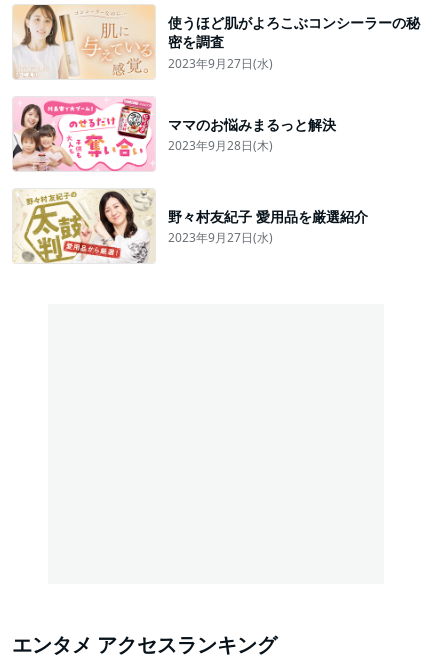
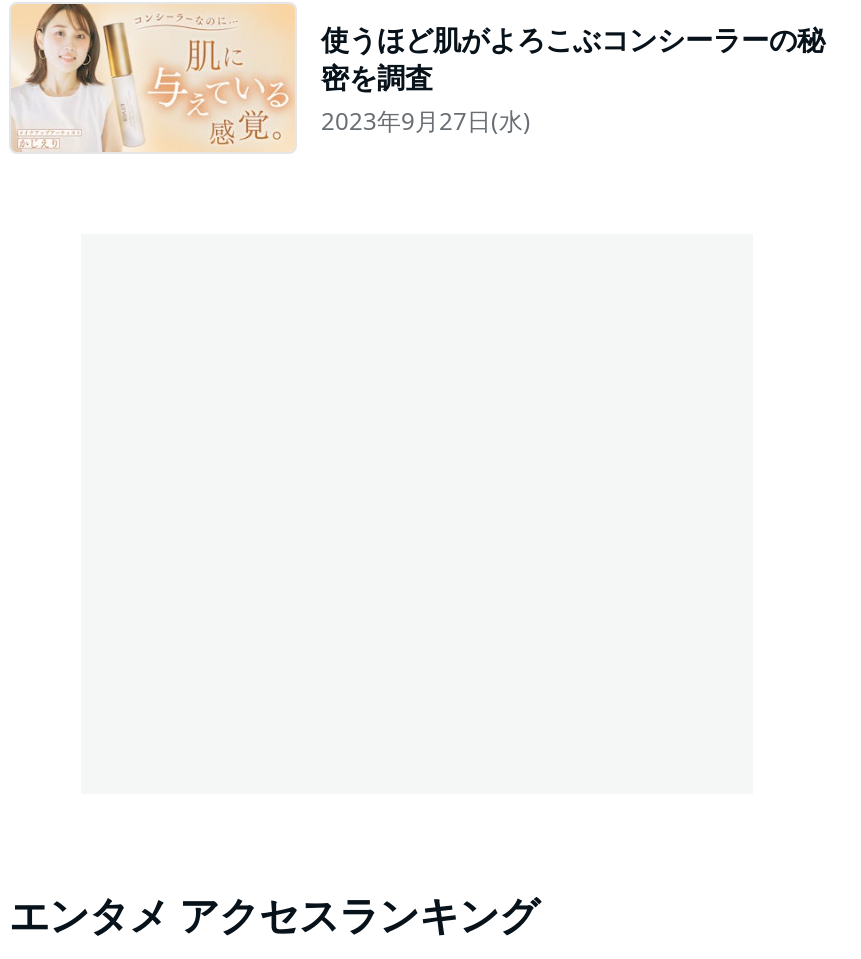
- [image]
- ママのお悩みまるっと解決
- 2023年9月28日(木)

- [image]
- 野々村友紀子 愛用品を厳選紹介
- 2023年9月27日(水)
